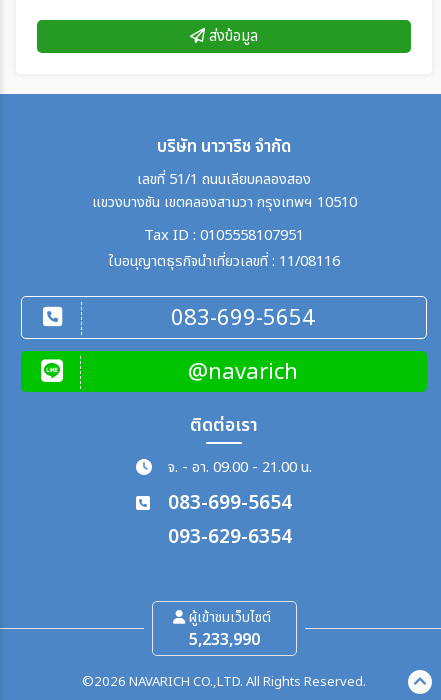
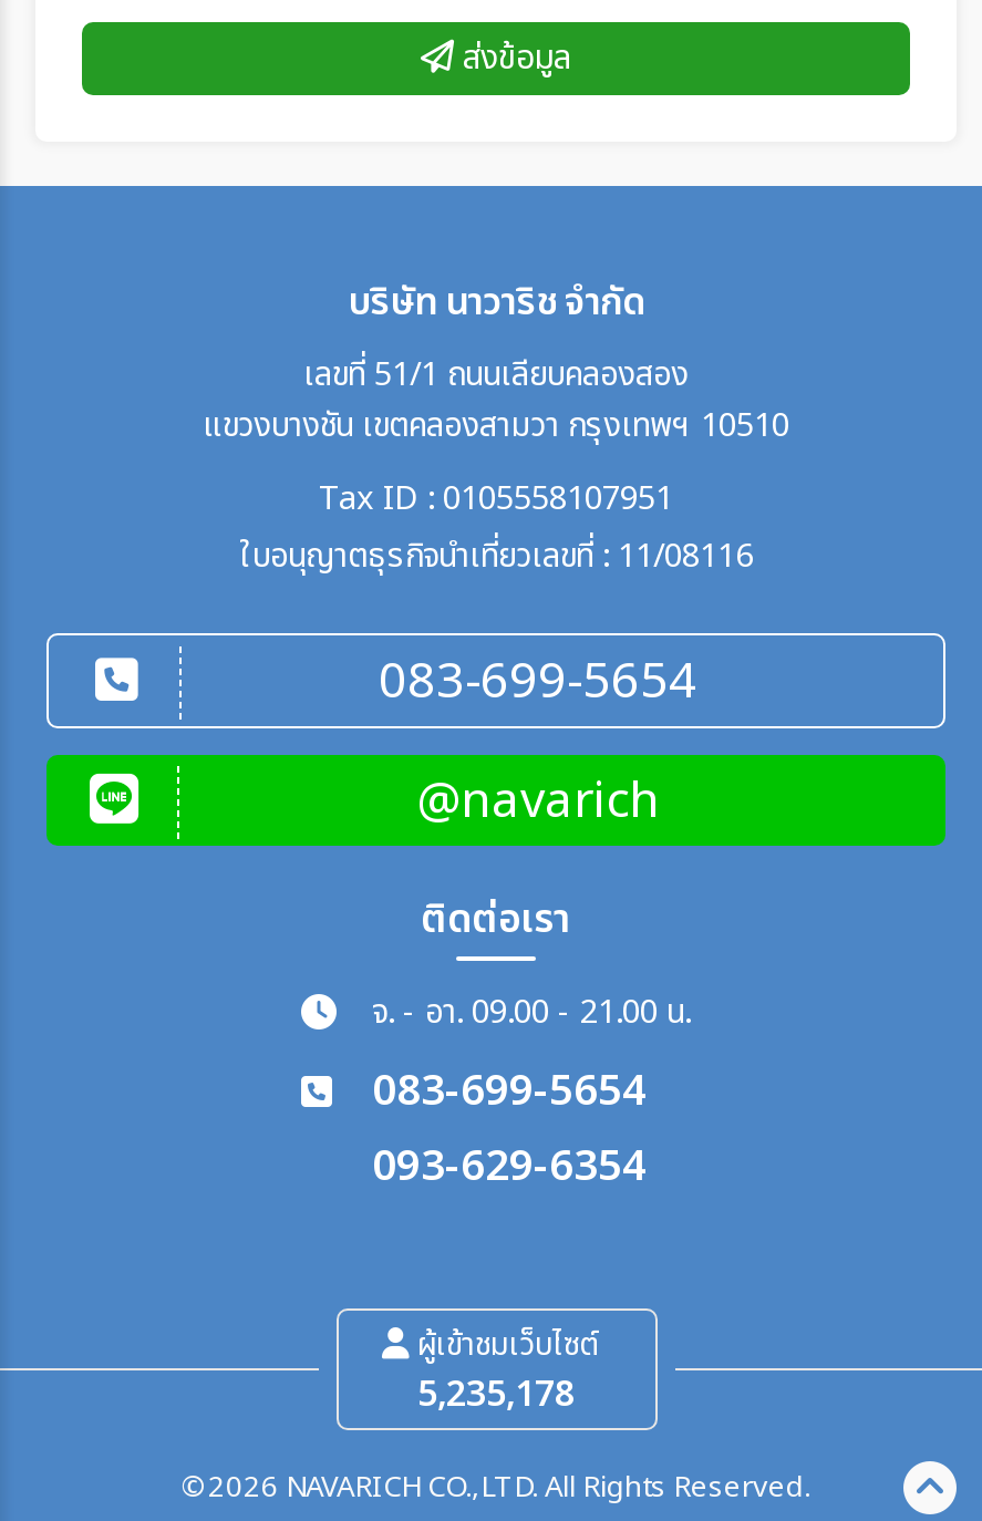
- 5,233,990
+ 5,235,178
